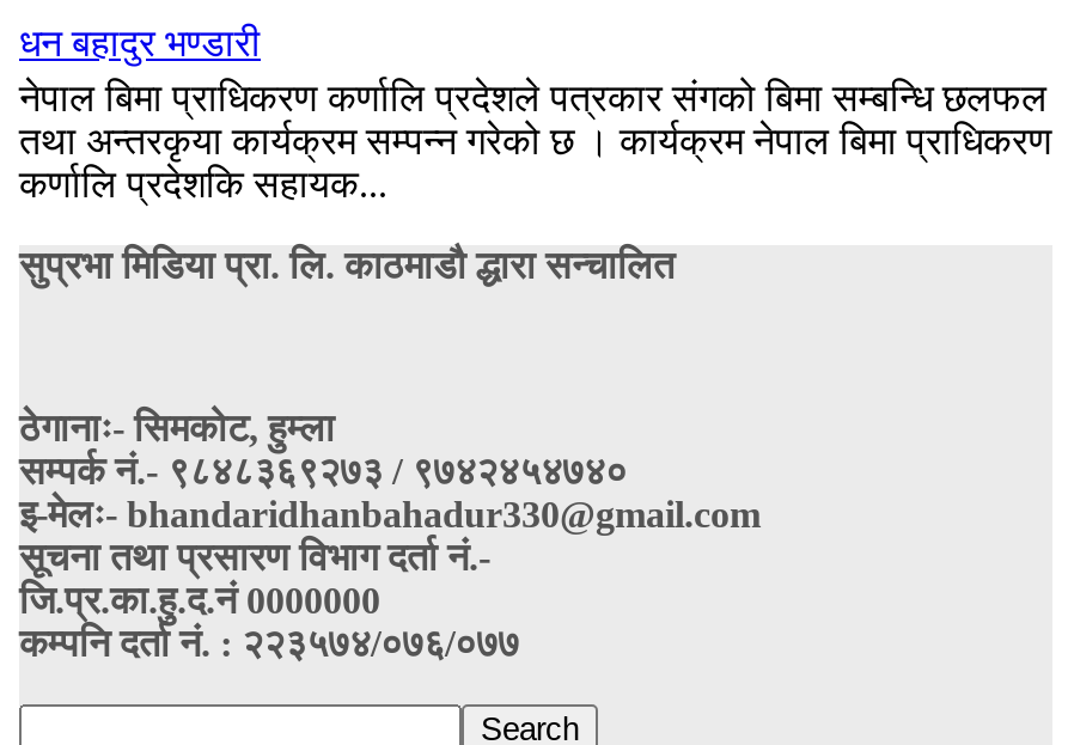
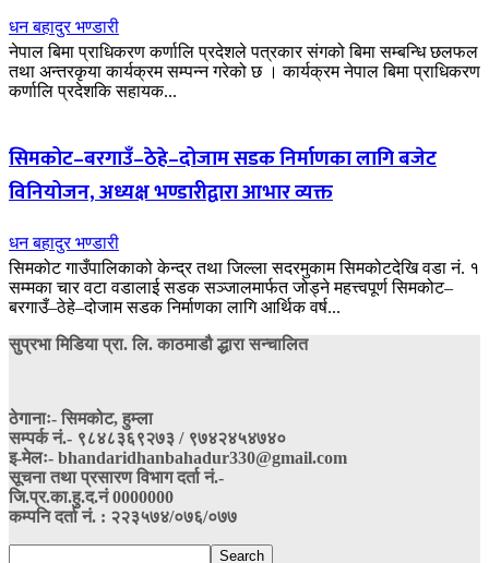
+ सिमकोट–बरगाउँ–ठेहे–दोजाम सडक निर्माणका लागि बजेट
+ विनियोजन, अध्यक्ष भण्डारीद्वारा आभार व्यक्त
+ धन बहादुर भण्डारी
+ सिमकोट गाउँपालिकाको केन्द्र तथा जिल्ला सदरमुकाम सिमकोटदेखि वडा नं. १
+ सम्मका चार वटा वडालाई सडक सञ्जालमार्फत जोड्ने महत्त्वपूर्ण सिमकोट–
+ बरगाउँ–ठेहे–दोजाम सडक निर्माणका लागि आर्थिक वर्ष...
